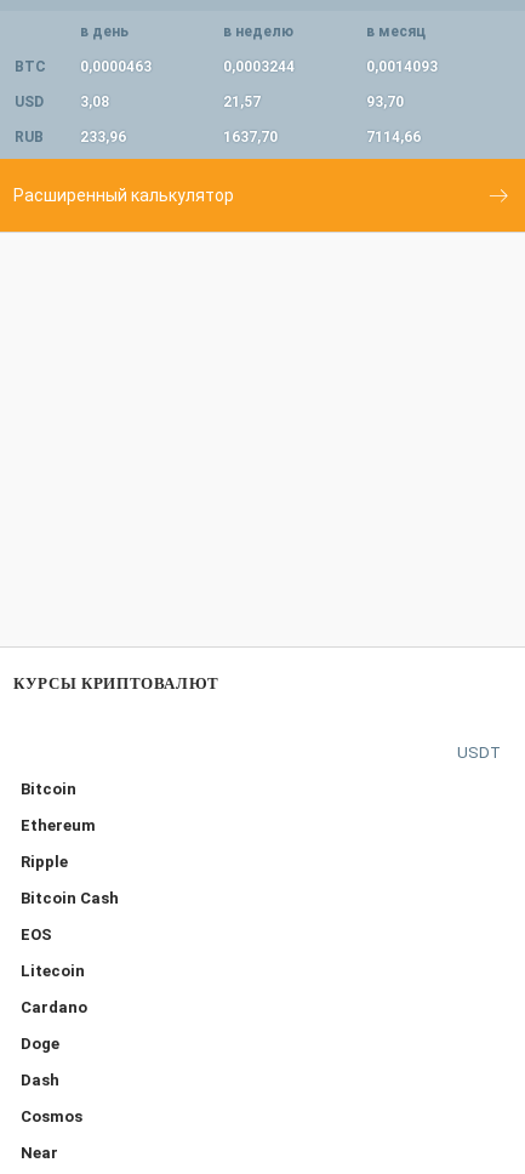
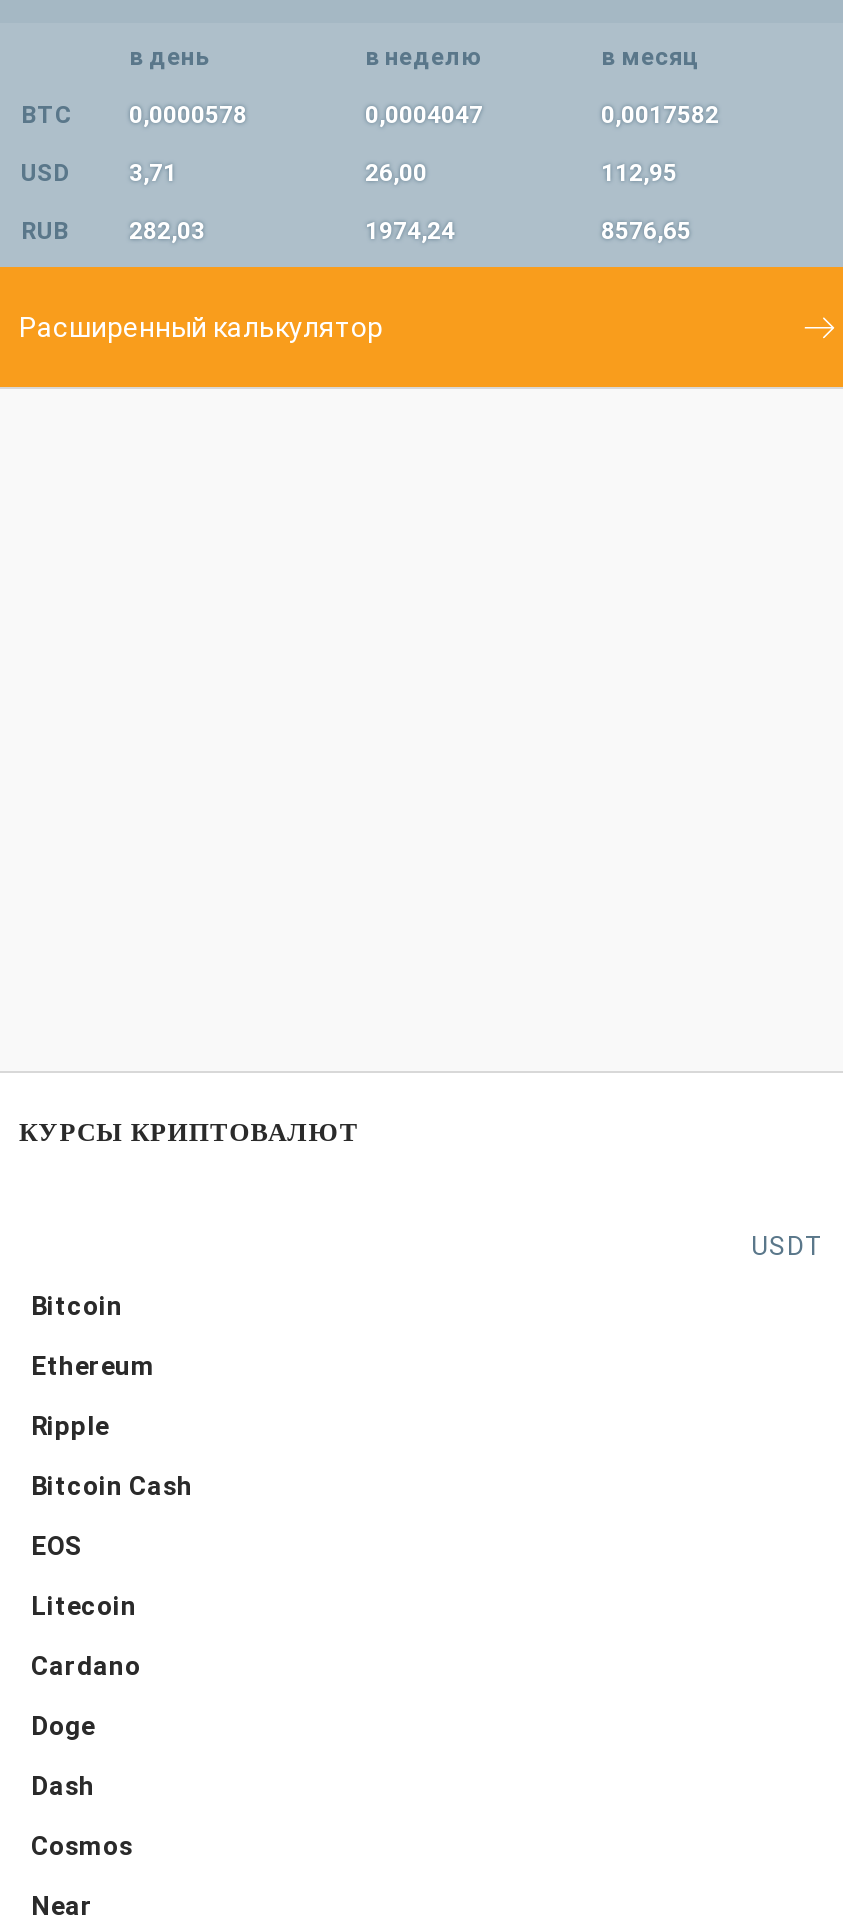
- BTC 0,0000463
+ BTC 0,0000578

- 0,0003244
+ 0,0004047

- 0,0014093
+ 0,0017582

- 3,08
+ 3,71

- 21,57
+ 26,00

- 93,70
+ 112,95

- 233,96
+ 282,03

- 1637,70
+ 1974,24

- 7114,66
+ 8576,65
